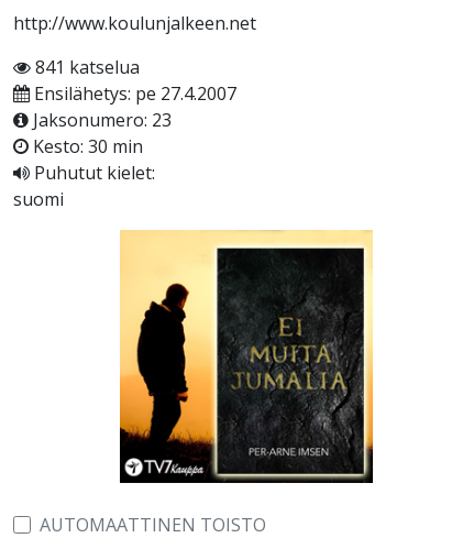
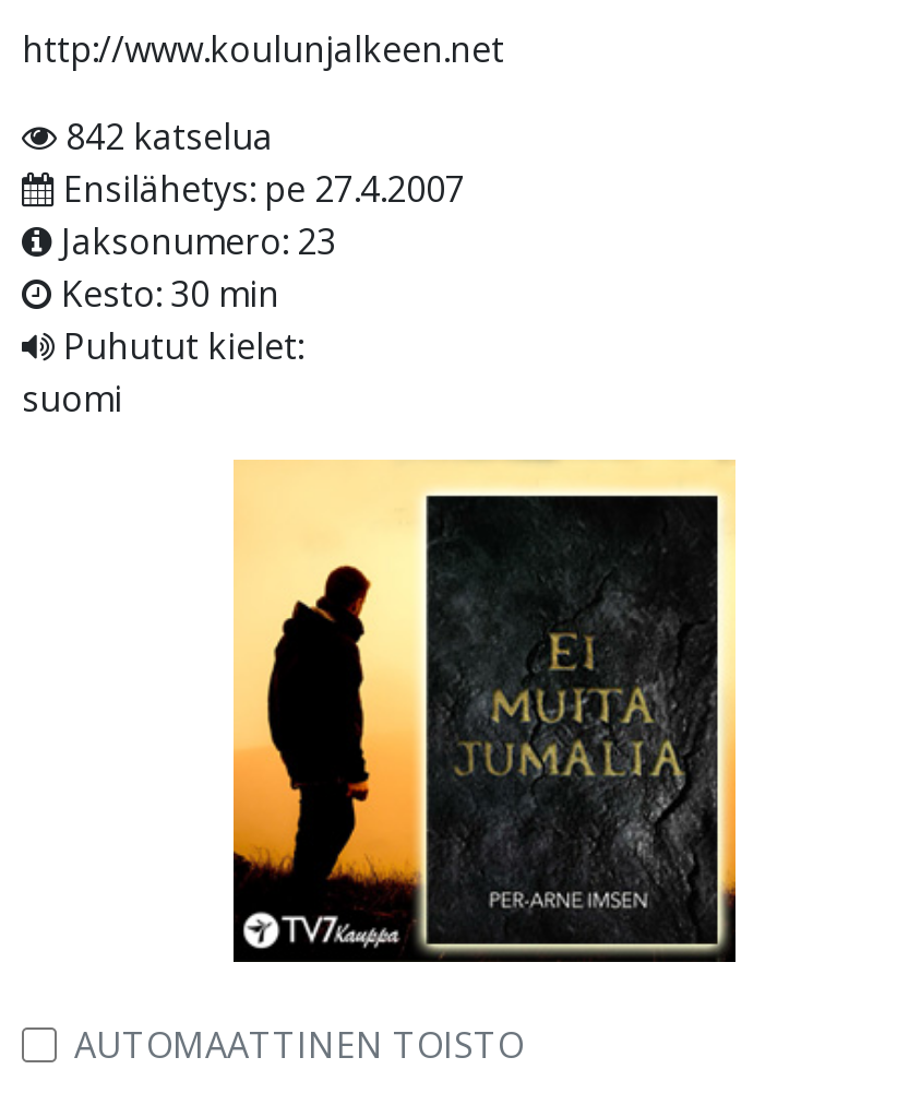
- 841 katselua
+ 842 katselua
